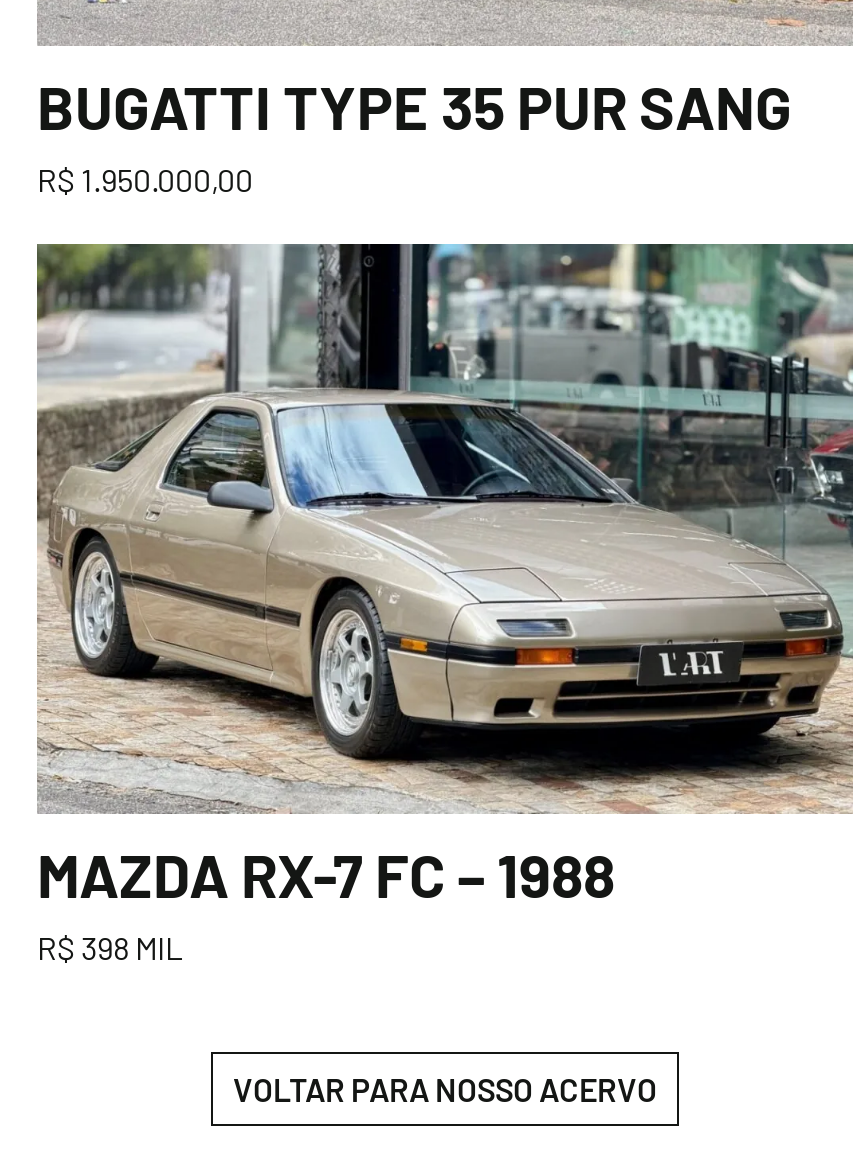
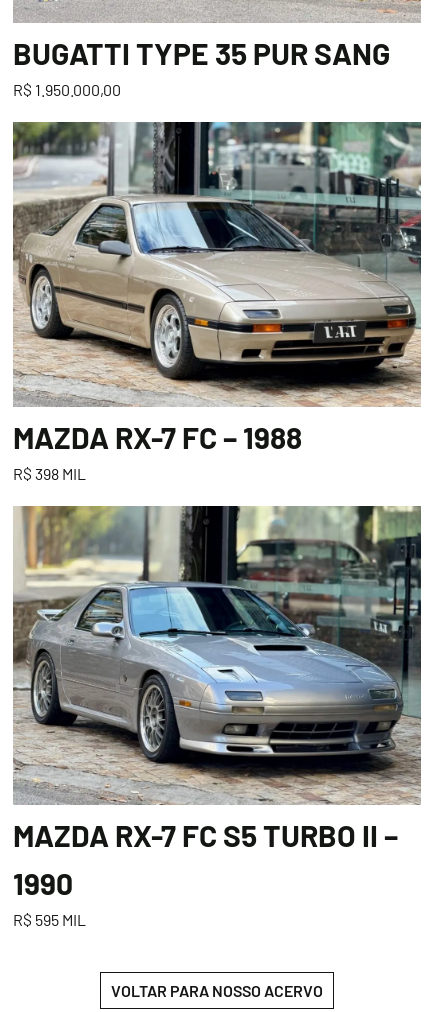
+ [image]
+ MAZDA RX-7 FC S5 TURBO II –
+ 1990
+ R$ 595 MIL
